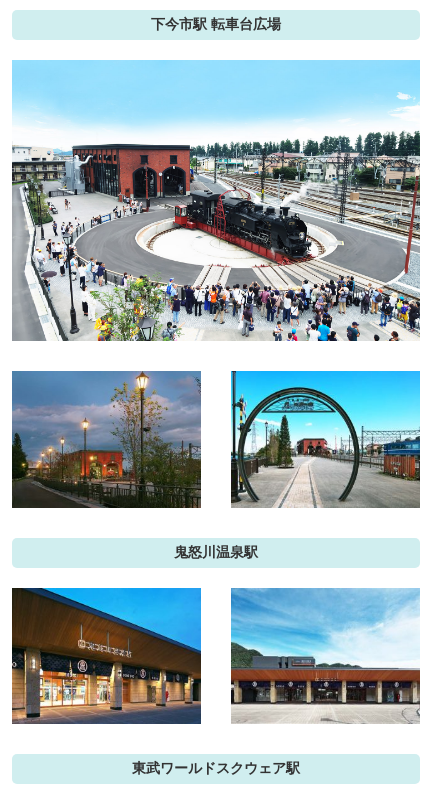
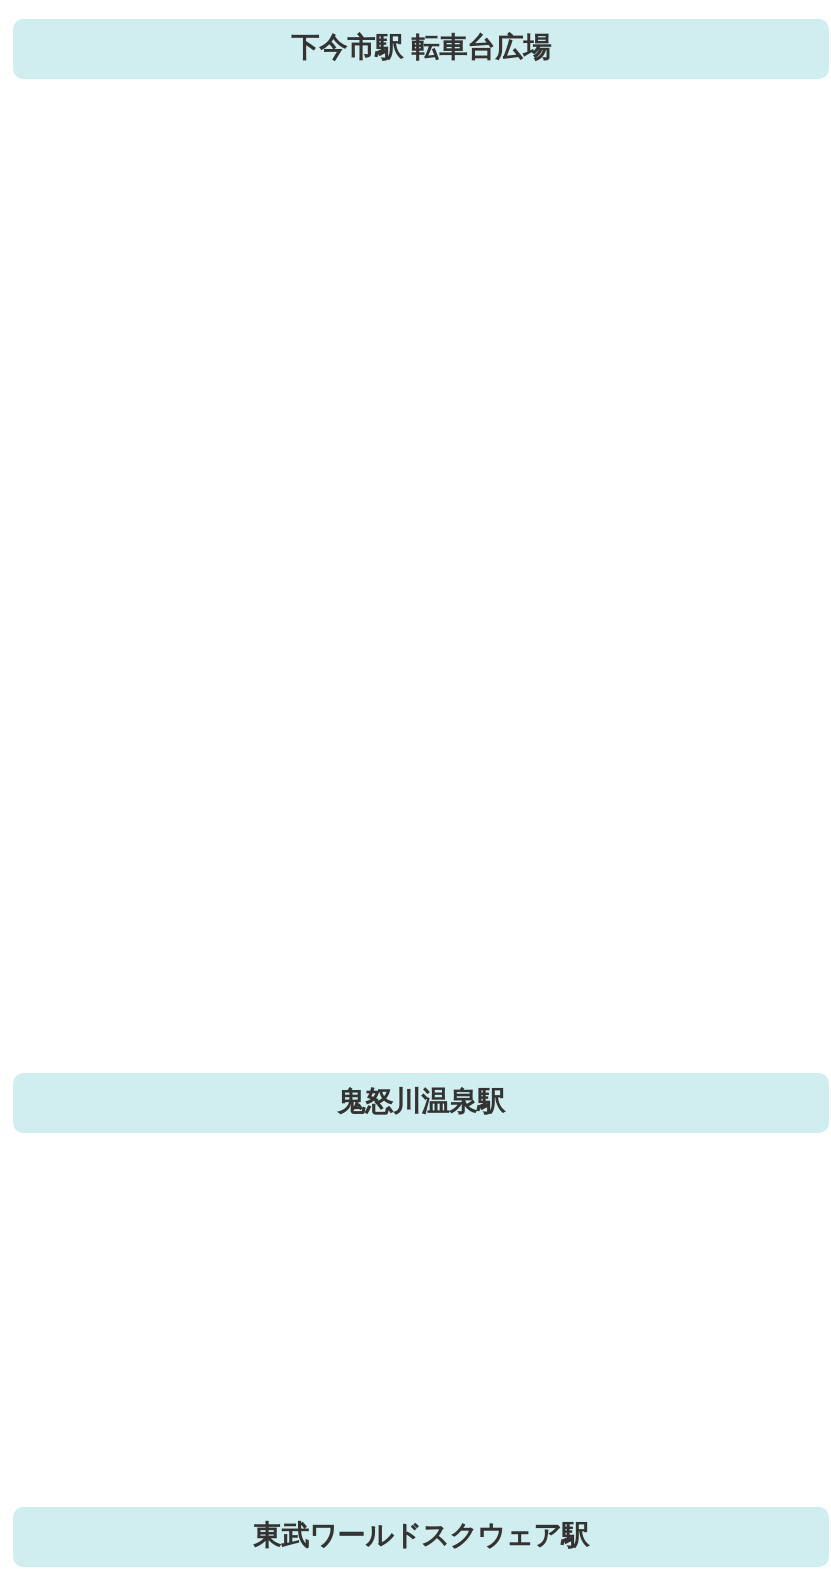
- [image]

- [image]

- [image]

- [image]

- [image]
